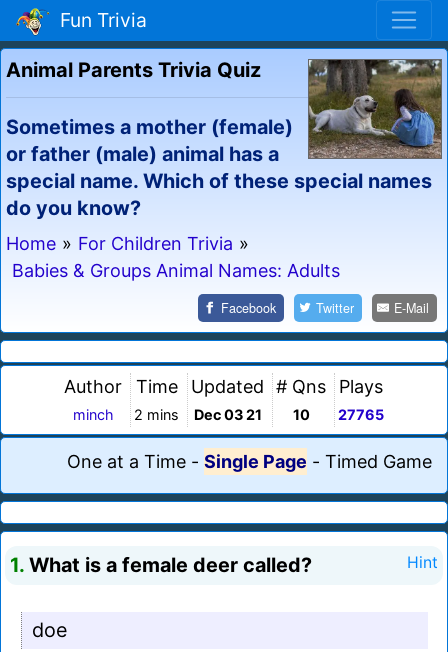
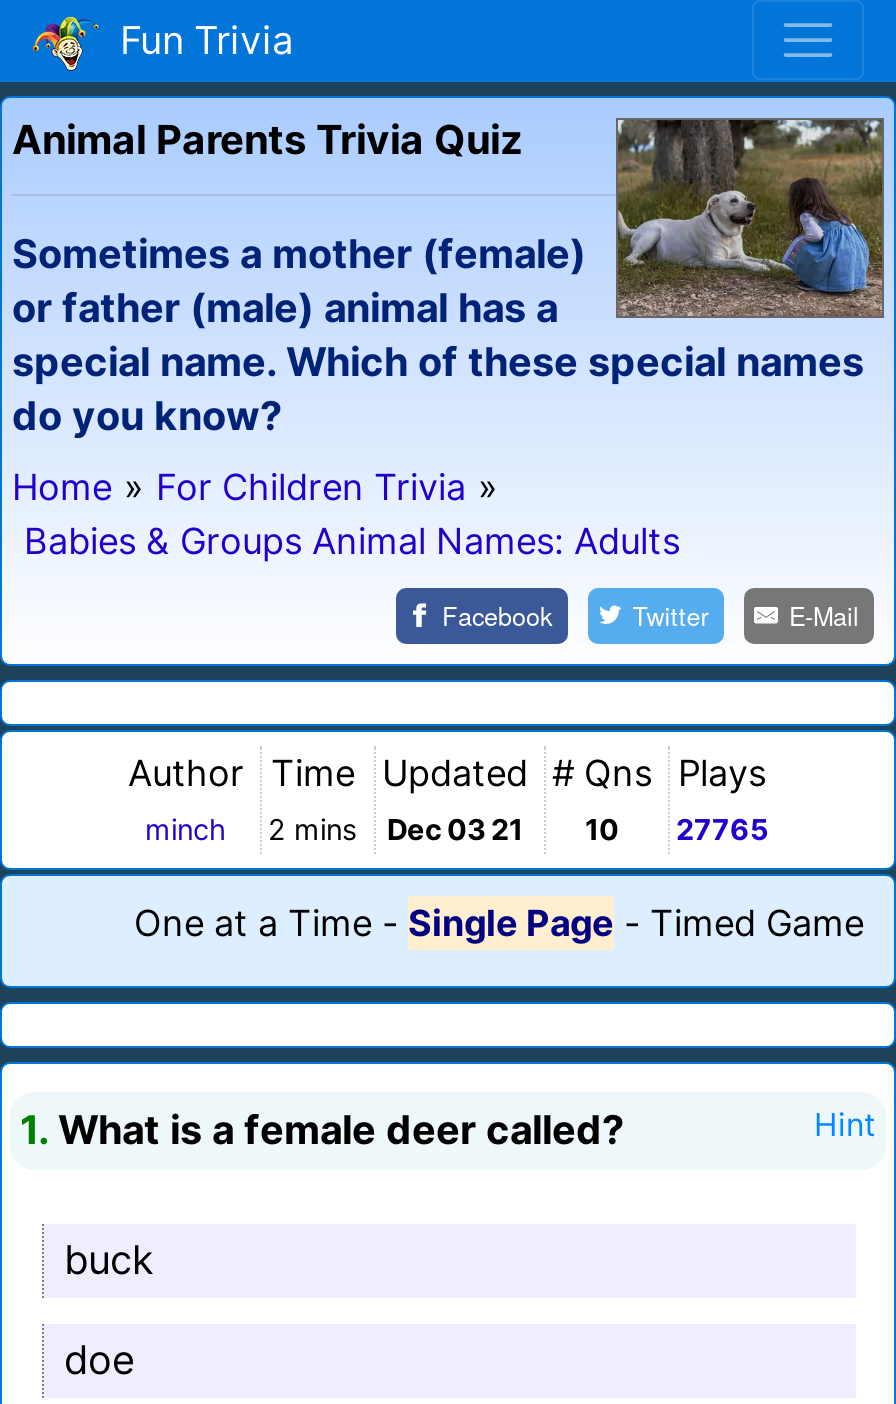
+ buck
